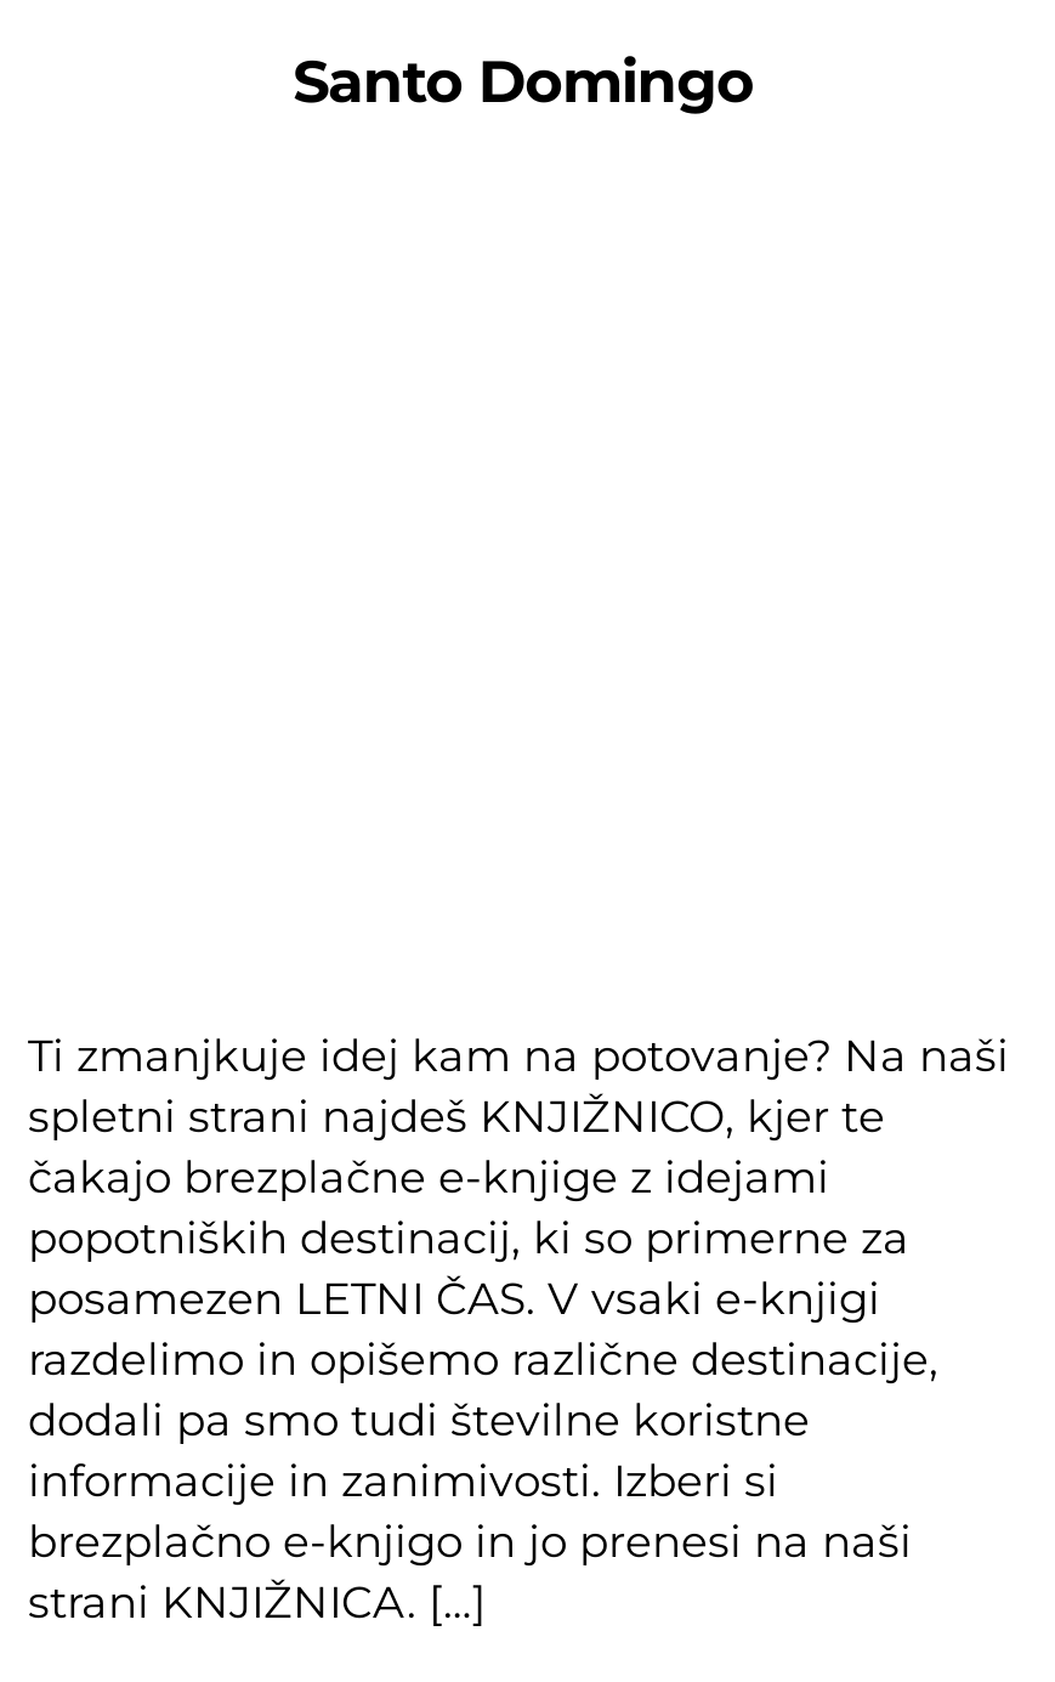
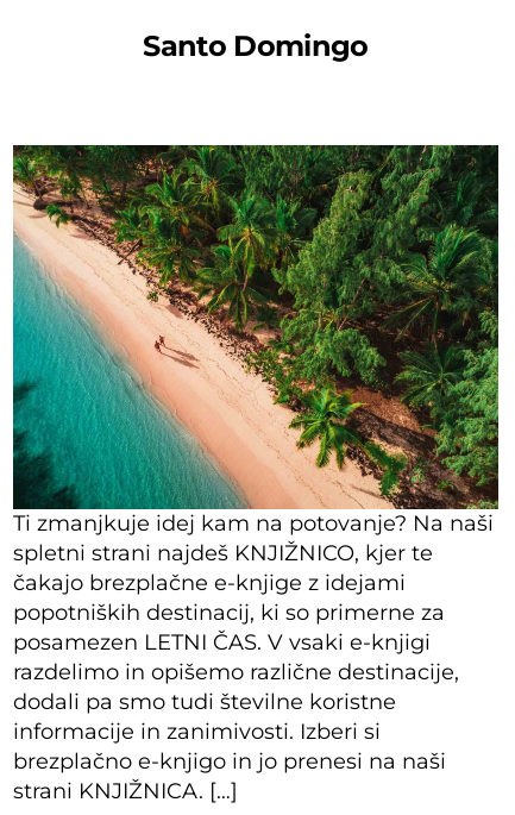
+ [image]
